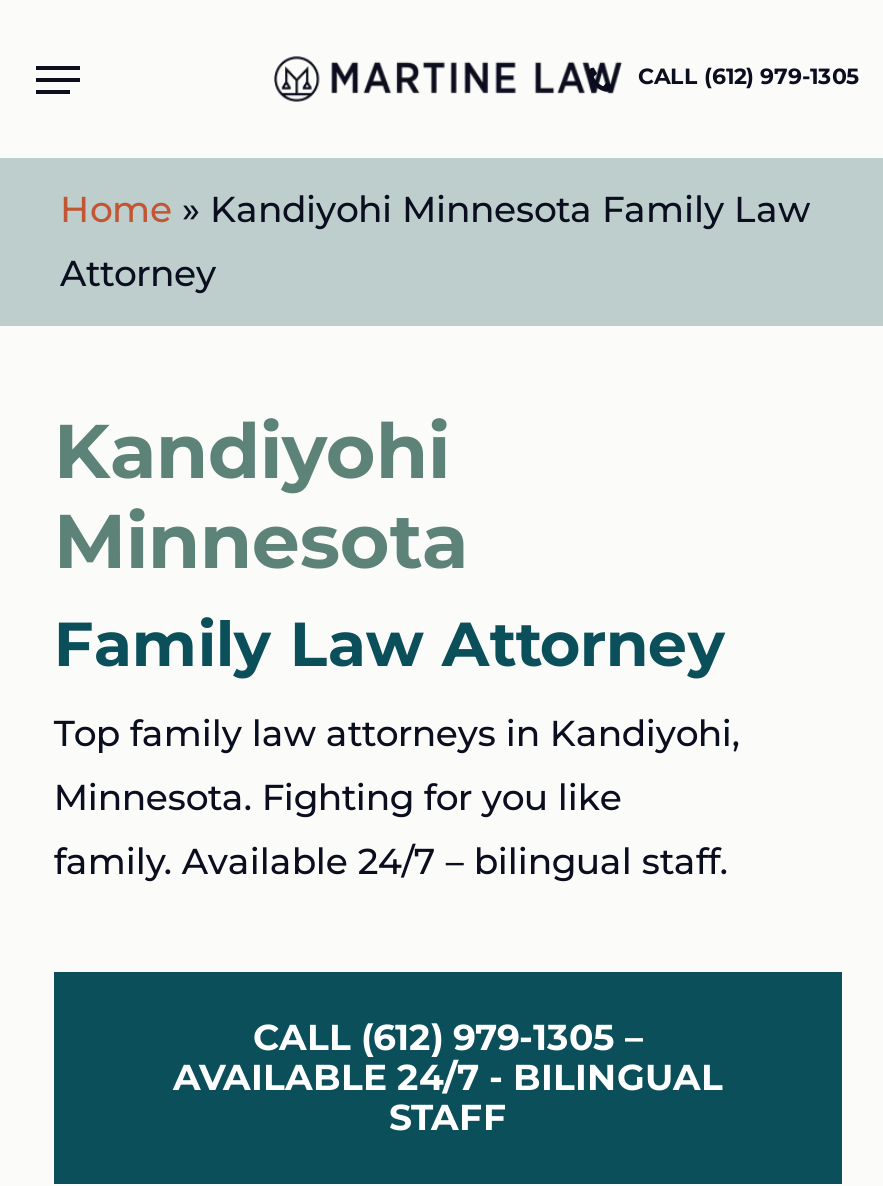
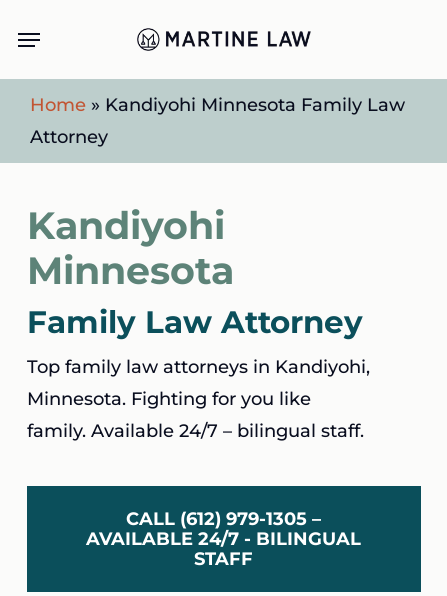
- CALL (612) 979-1305
